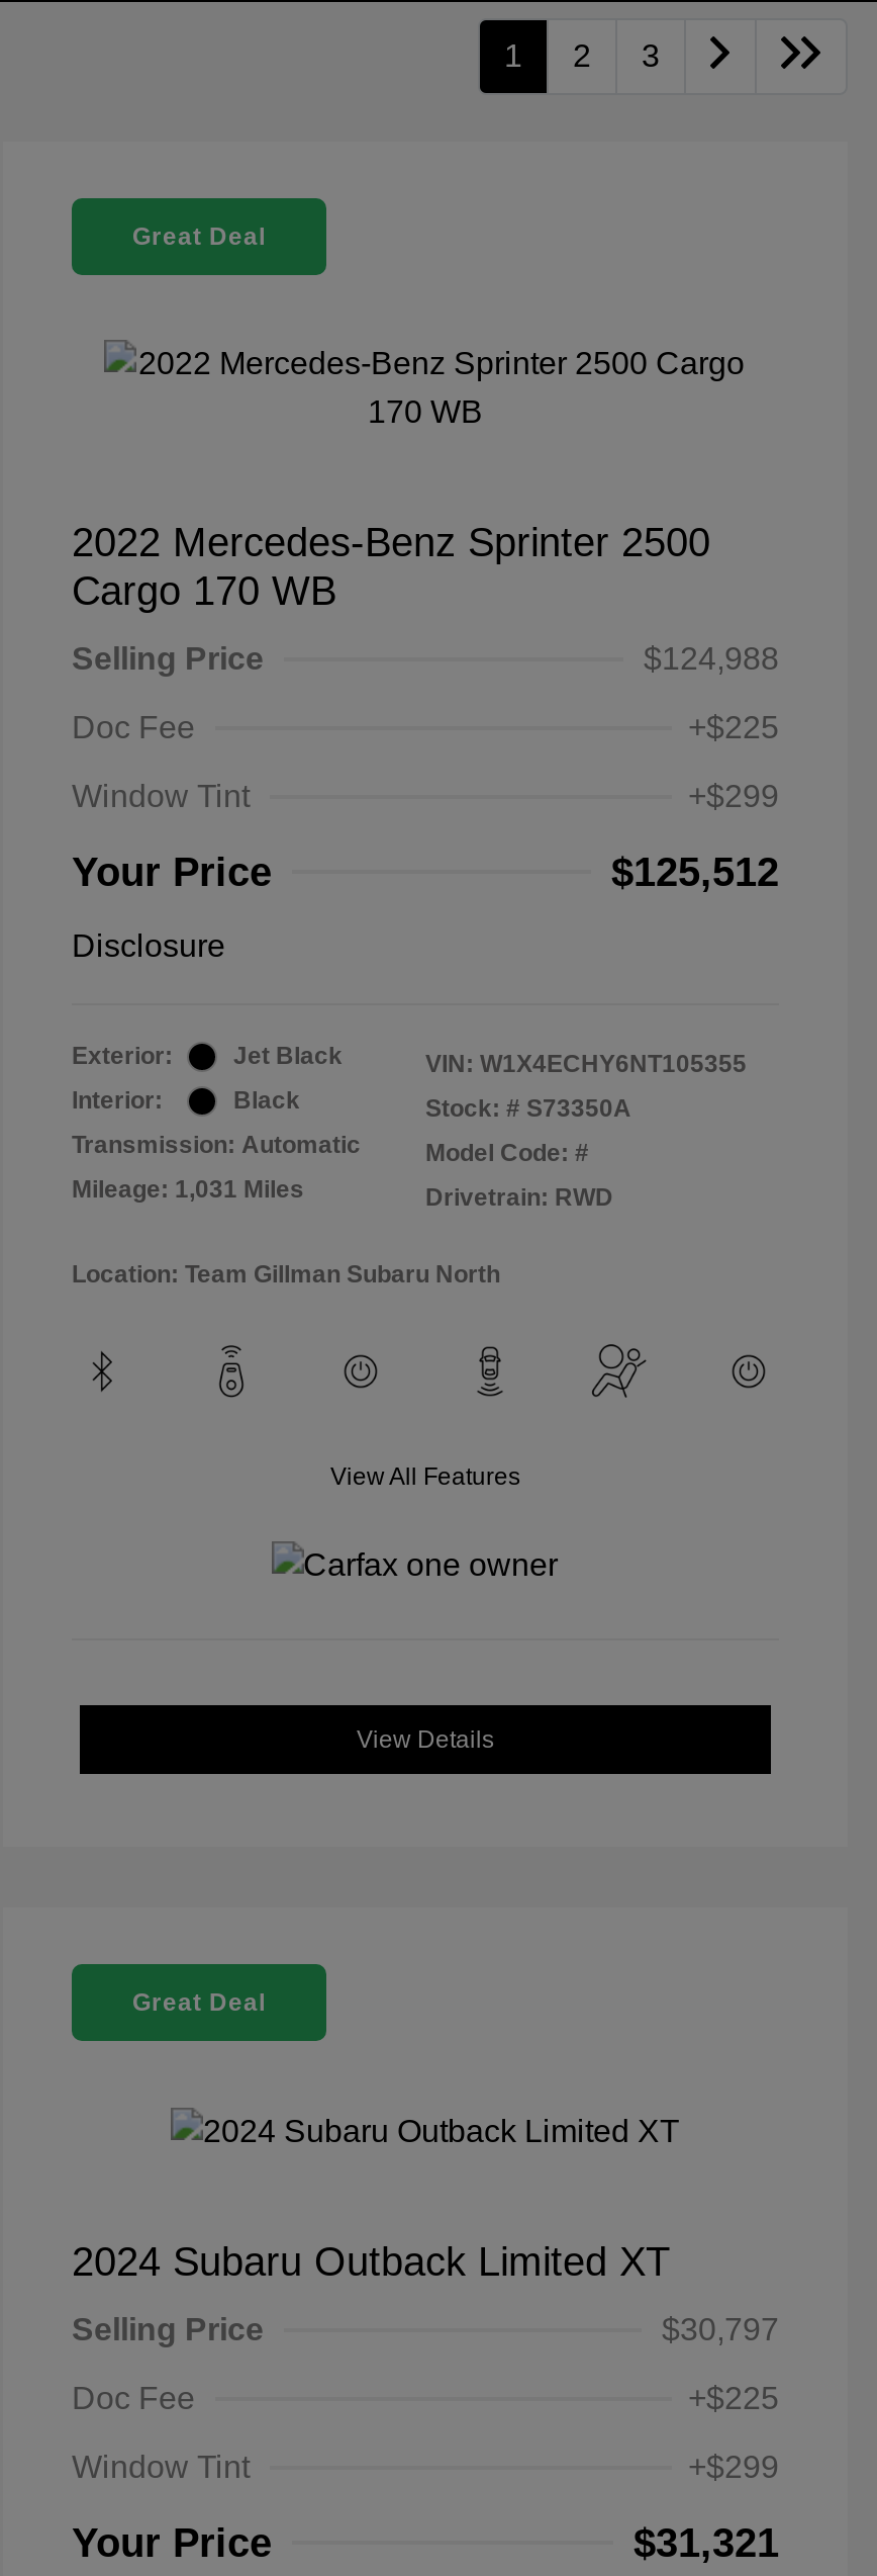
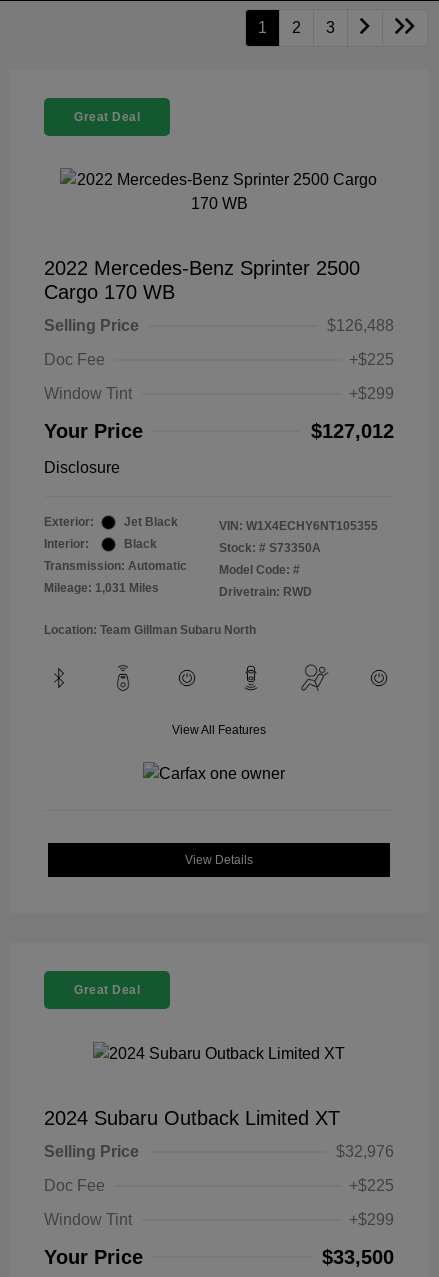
- $124,988
+ $126,488

- $125,512
+ $127,012

- $30,797
+ $32,976

- $31,321
+ $33,500
